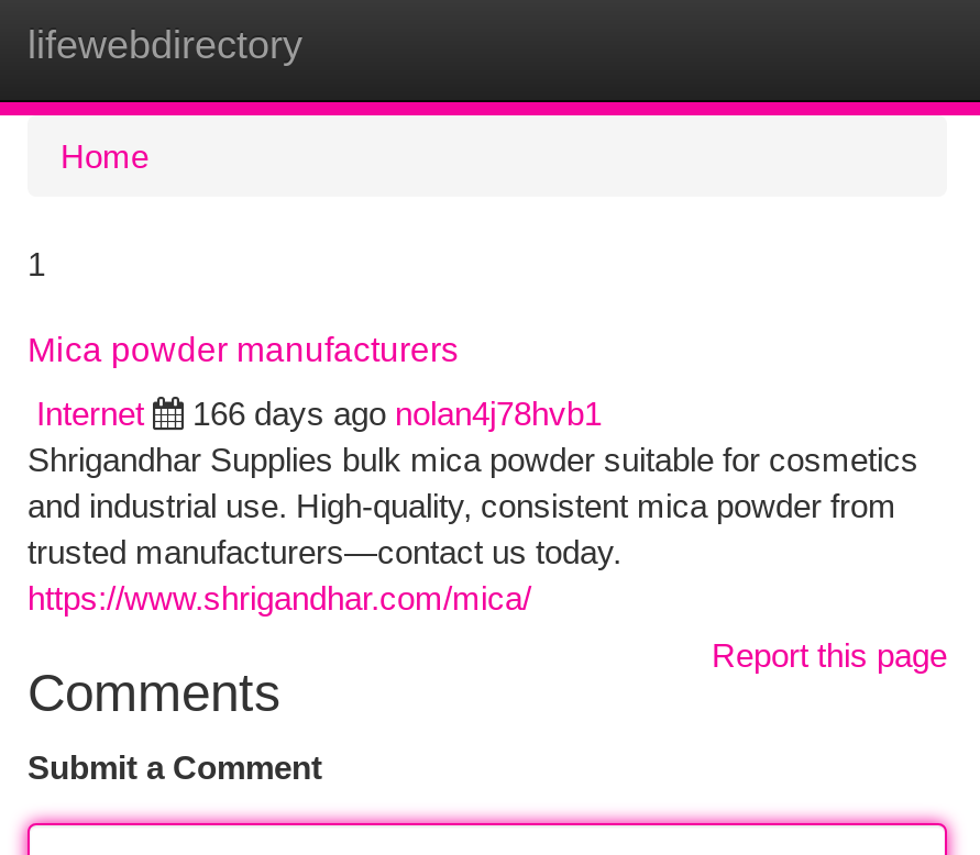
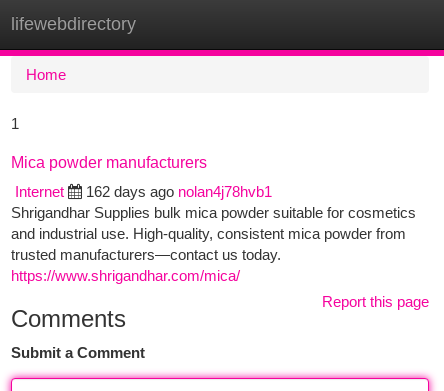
- 166 days ago nolan4j78hvb1
+ 162 days ago nolan4j78hvb1
